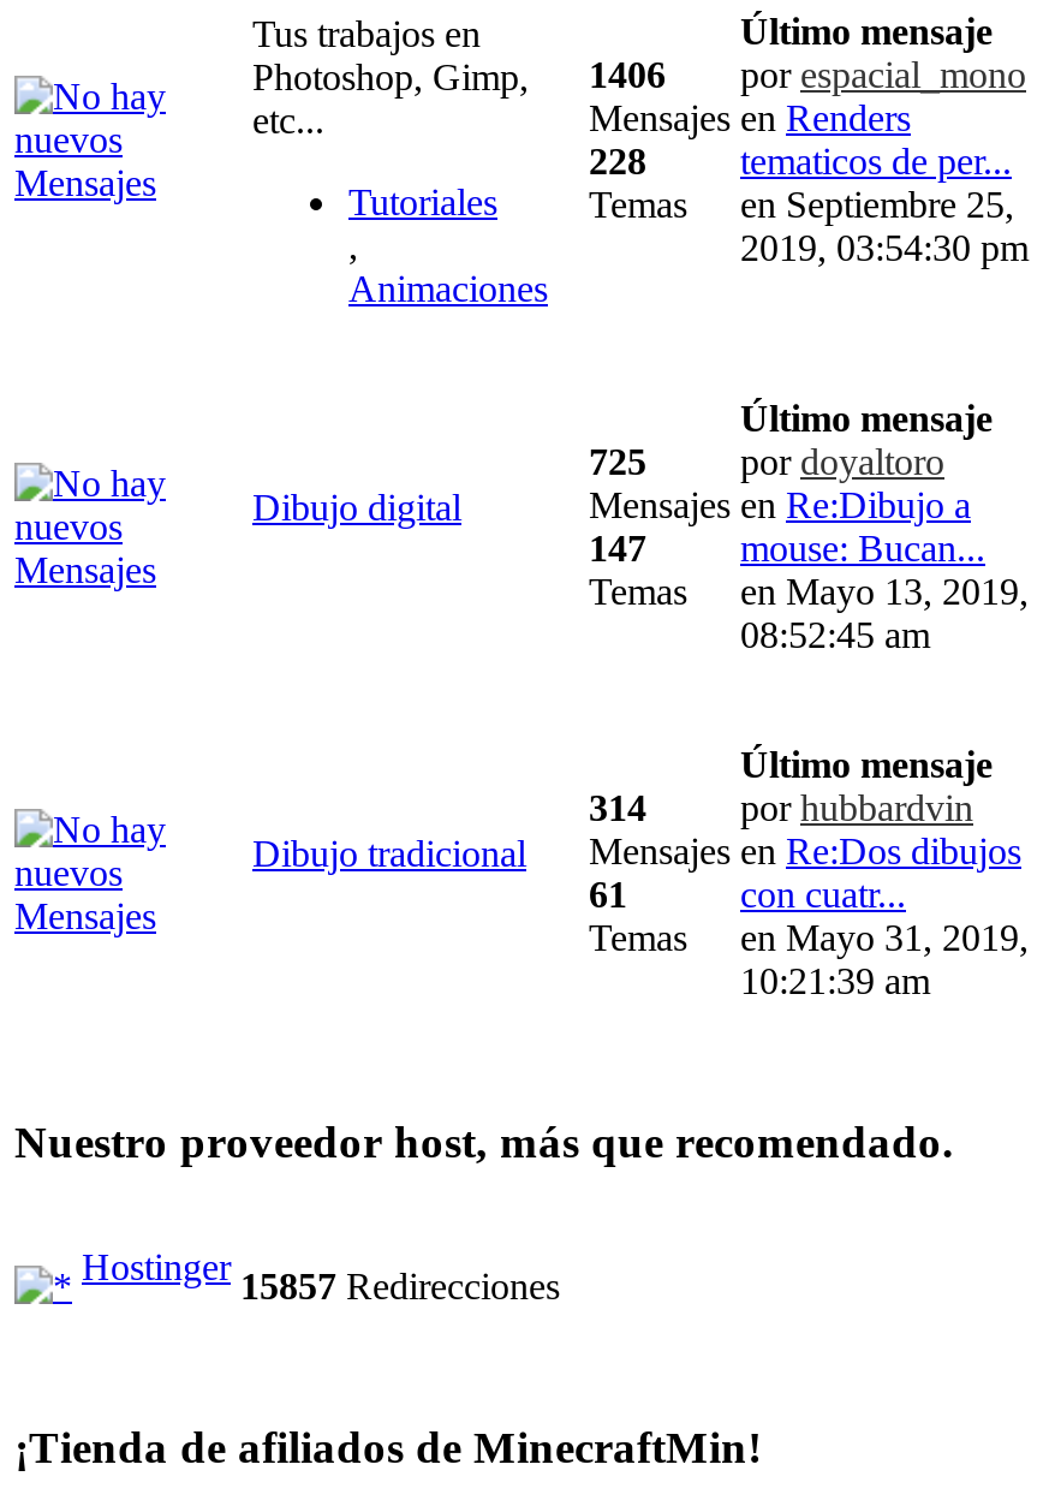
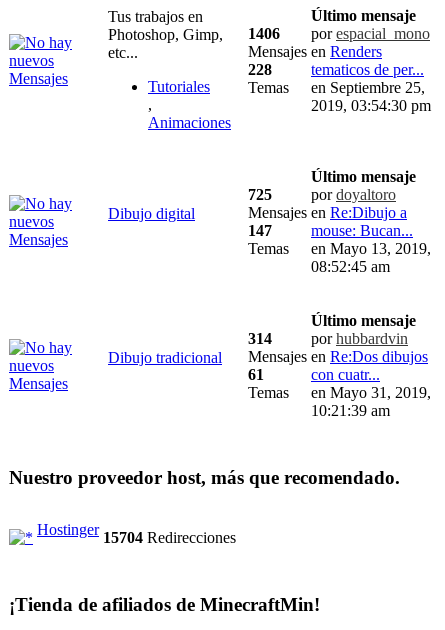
- Hostinger 15857 Redirecciones
+ Hostinger 15704 Redirecciones
